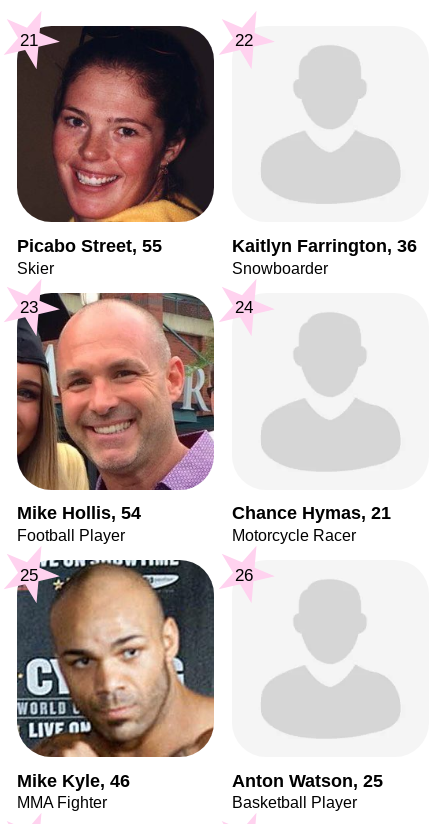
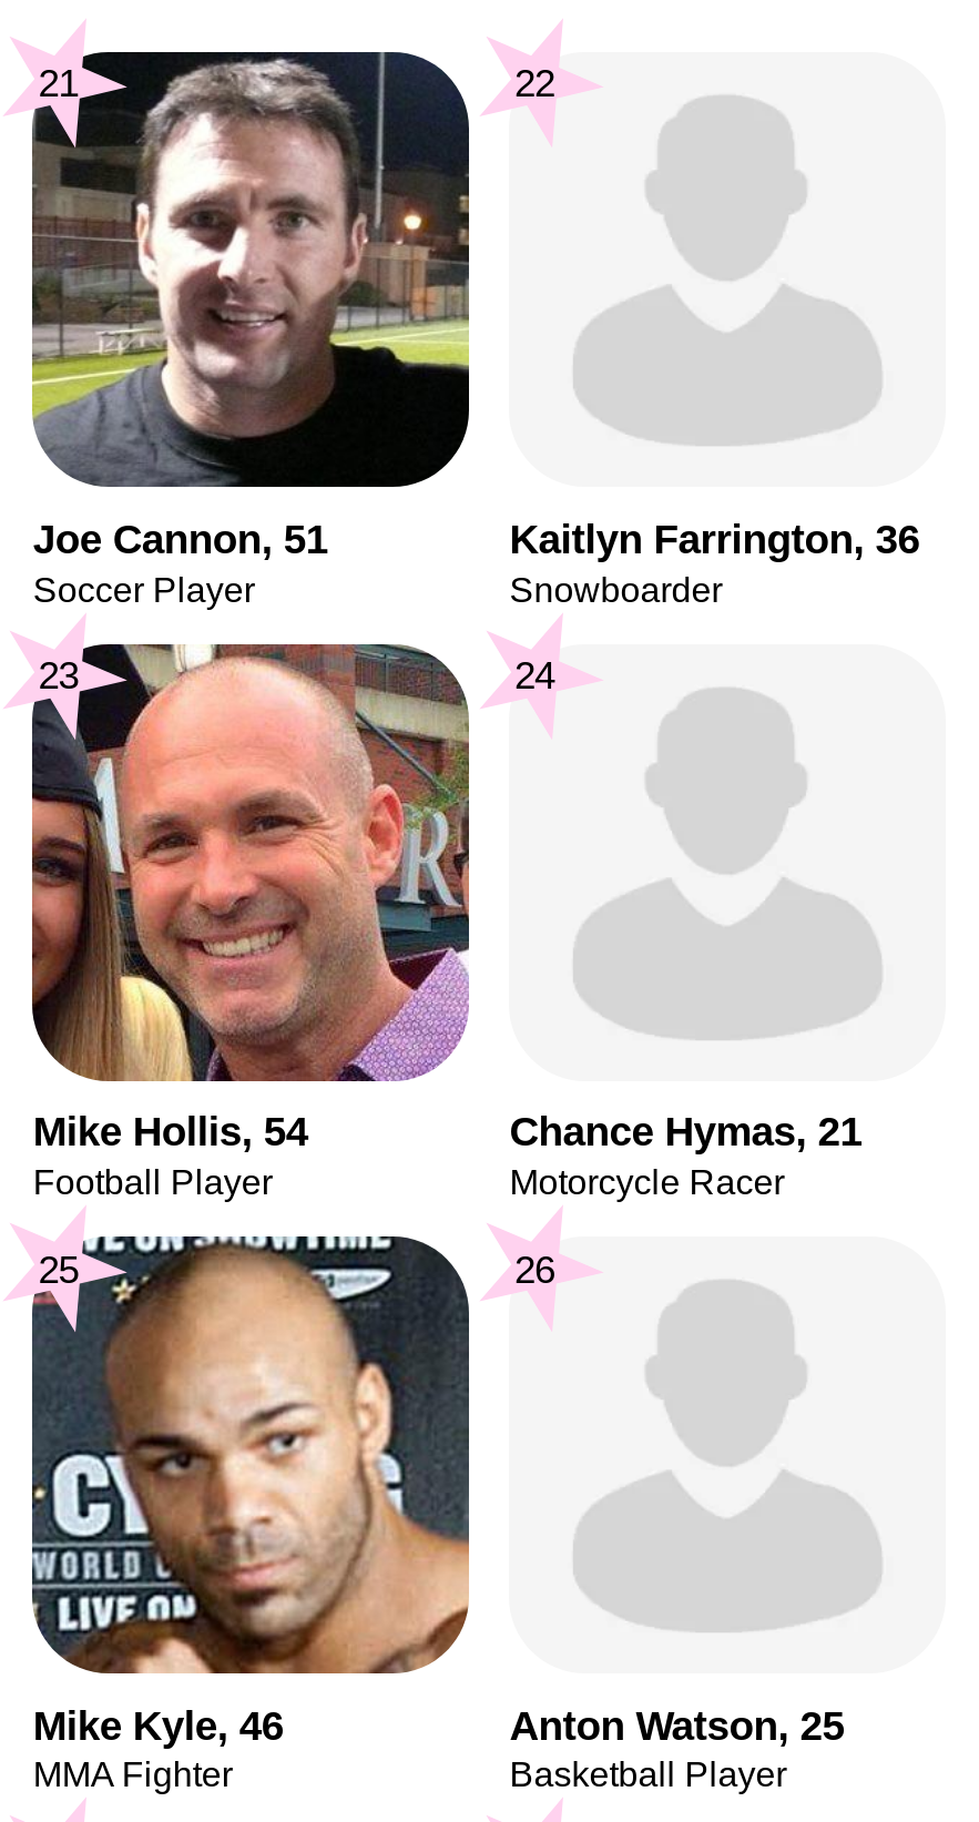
- [image]
- Picabo Street, 55
- Skier
+ [image]
+ Joe Cannon, 51
+ Soccer Player
